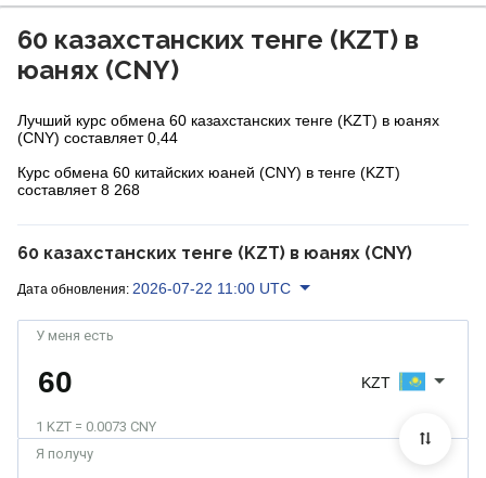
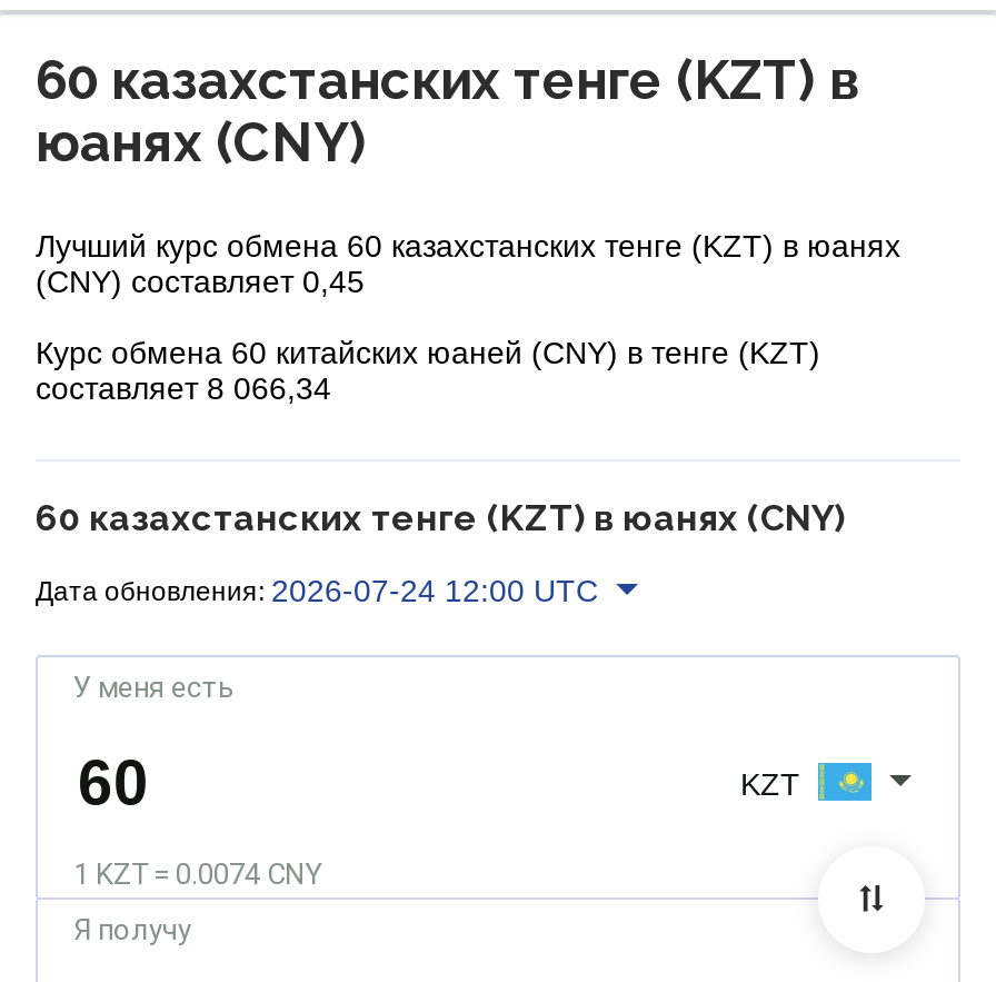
- (CNY) составляет 0,44
+ (CNY) составляет 0,45

- составляет 8 268
+ составляет 8 066,34

- Дата обновления: 2026-07-22 11:00 UTC
+ Дата обновления: 2026-07-24 12:00 UTC

- 1 KZT = 0.0073 CNY
+ 1 KZT = 0.0074 CNY
